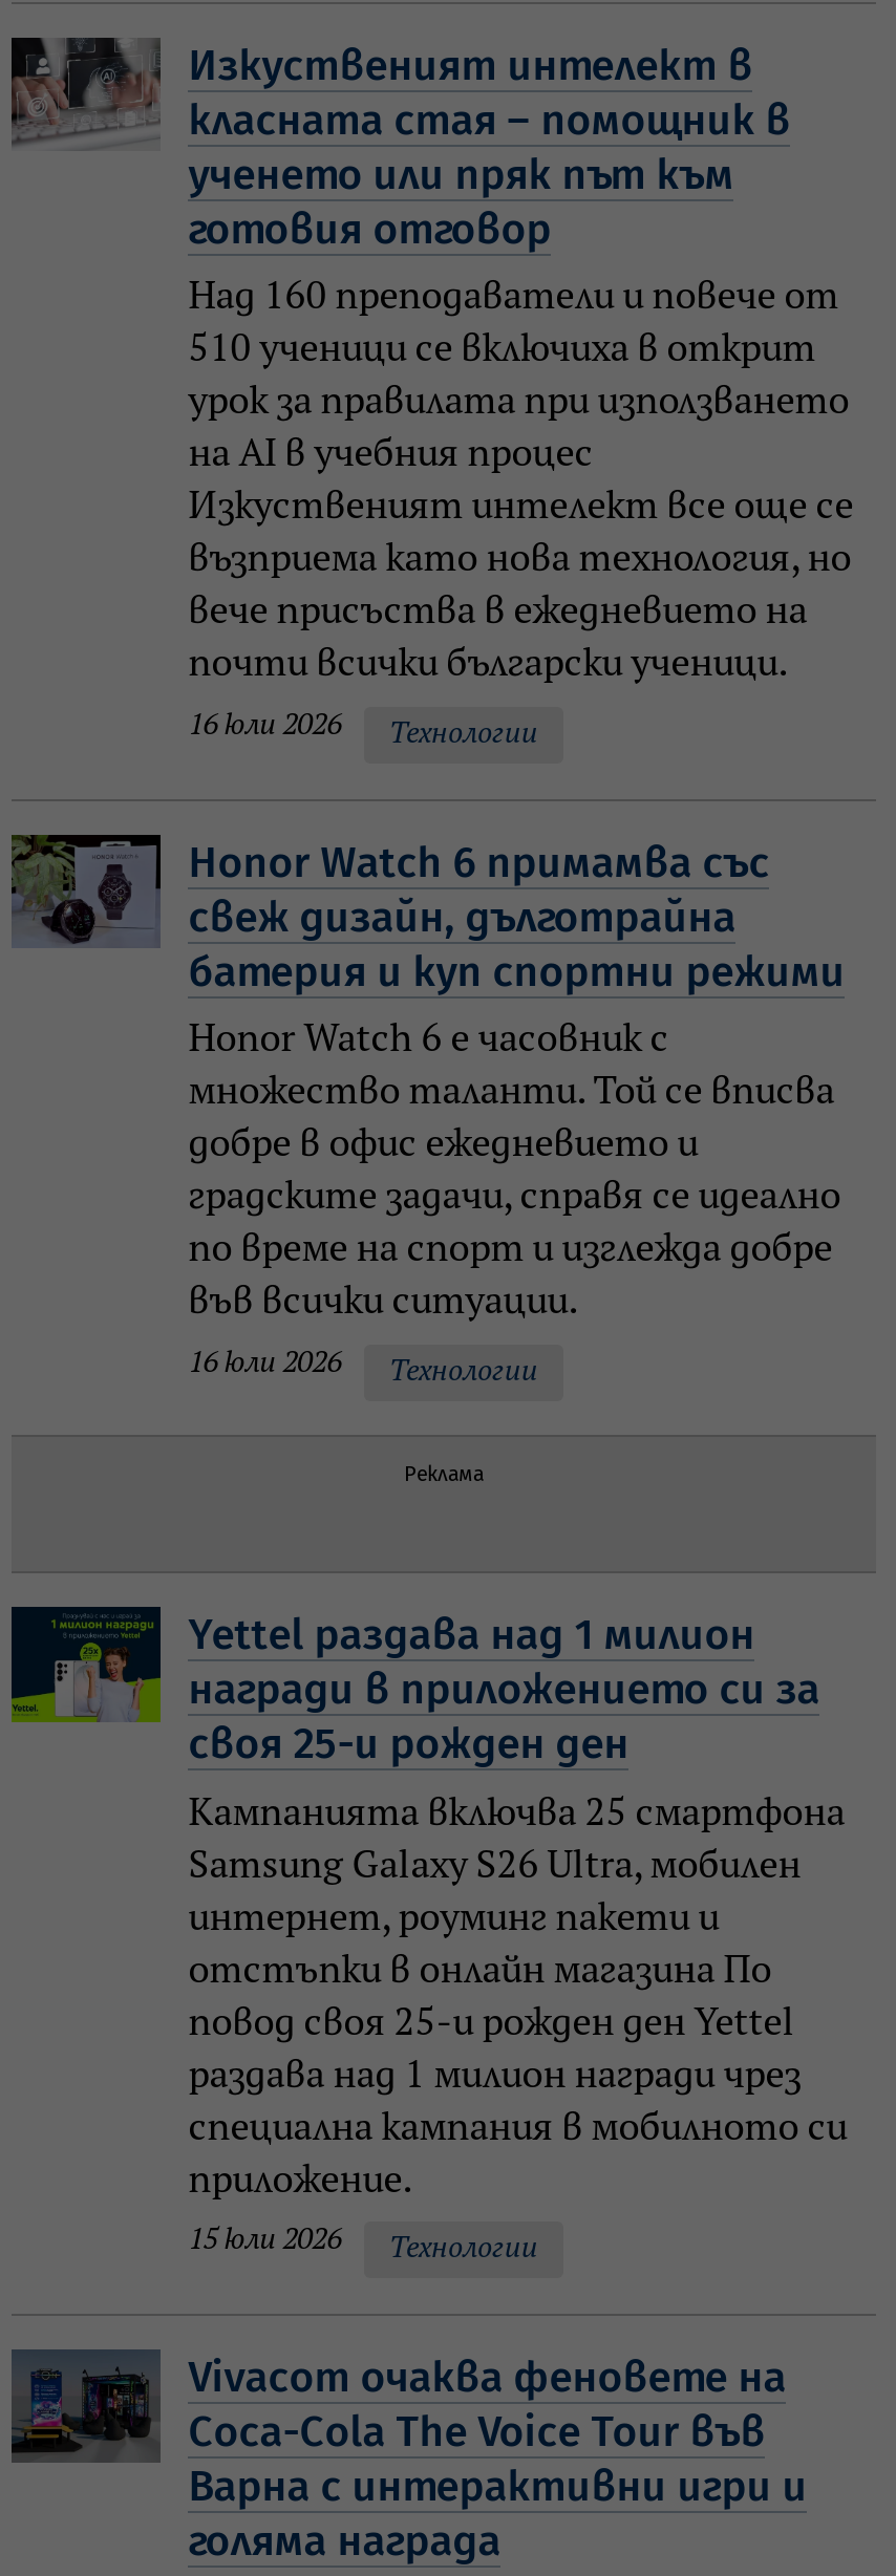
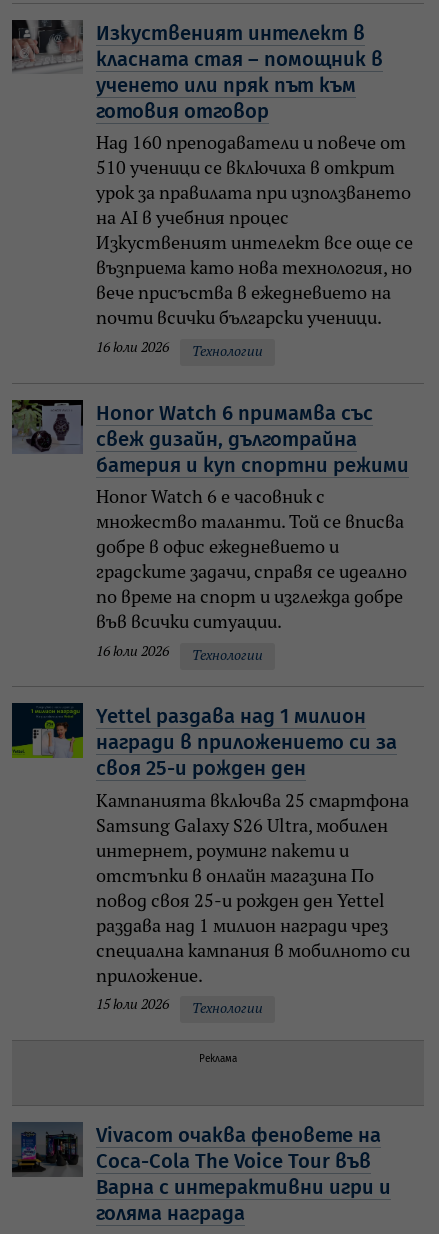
moved down: Реклама

moved up: [image] | Yettel раздава над 1 милион | награди в приложението си за | ... | 15 юли 2026 | Технологии
